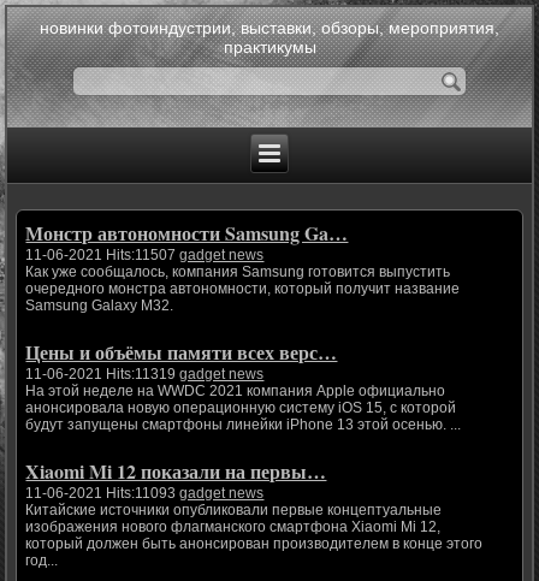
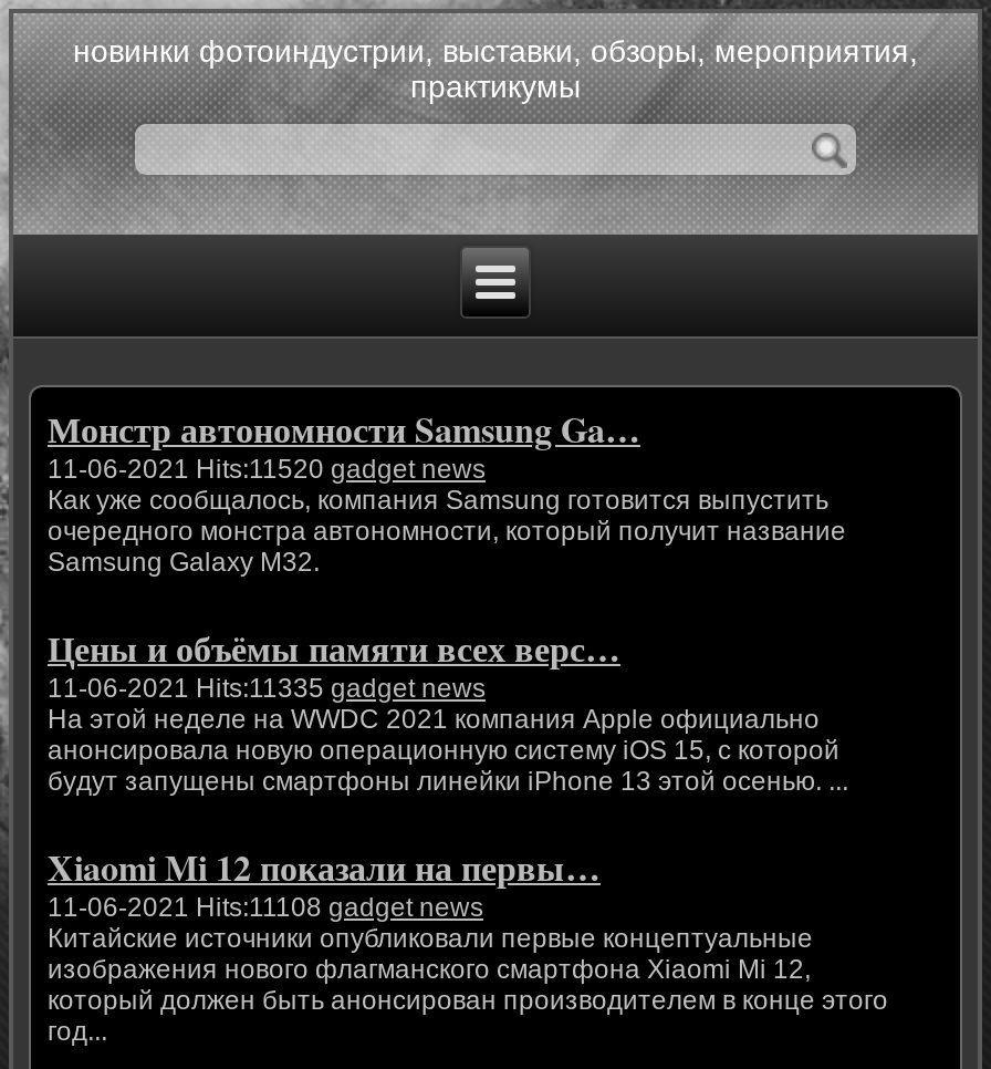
- 11-06-2021 Hits:11507 gadget news
+ 11-06-2021 Hits:11520 gadget news

- 11-06-2021 Hits:11319 gadget news
+ 11-06-2021 Hits:11335 gadget news

- 11-06-2021 Hits:11093 gadget news
+ 11-06-2021 Hits:11108 gadget news
